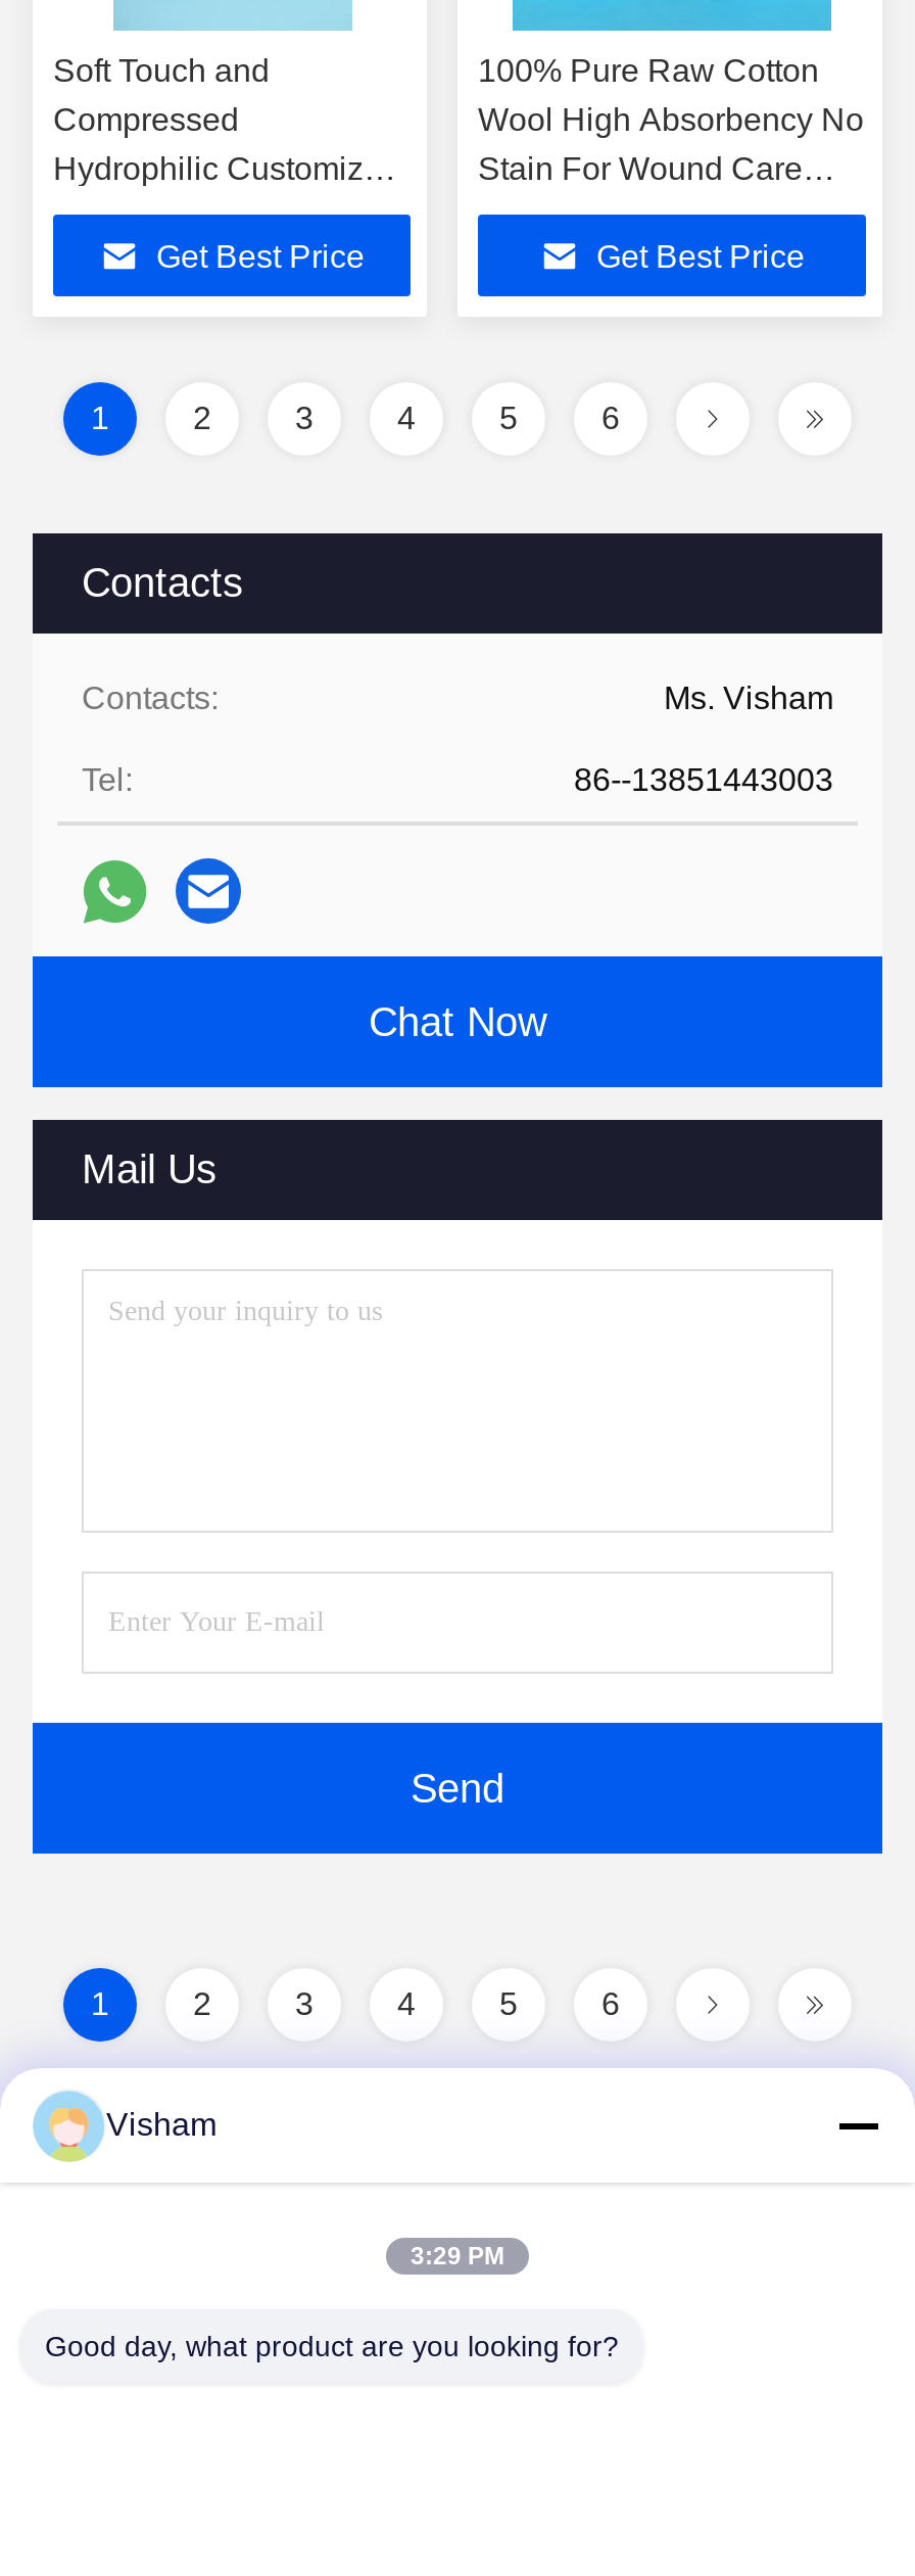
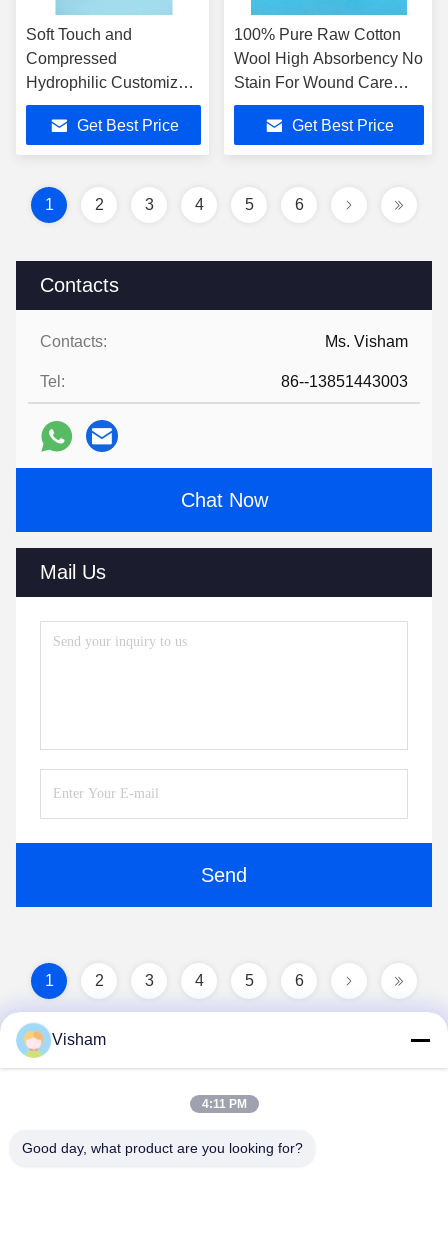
- 3:29 PM
+ 4:11 PM
